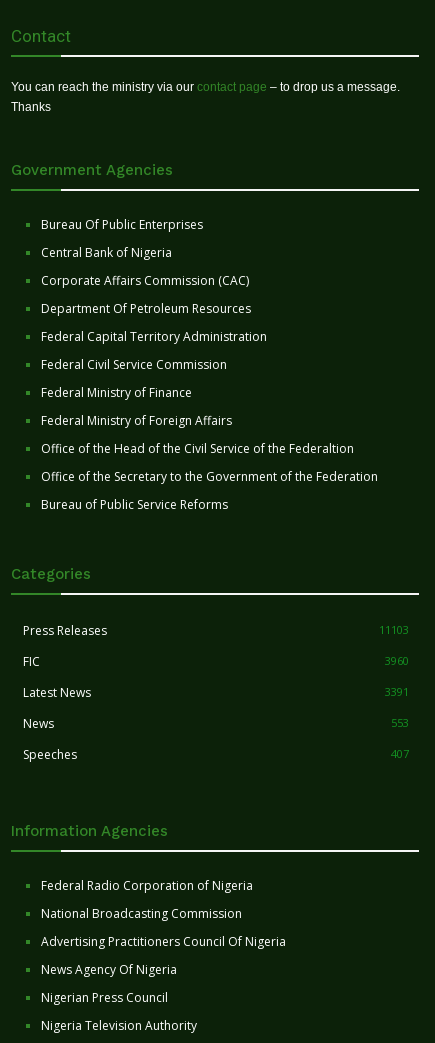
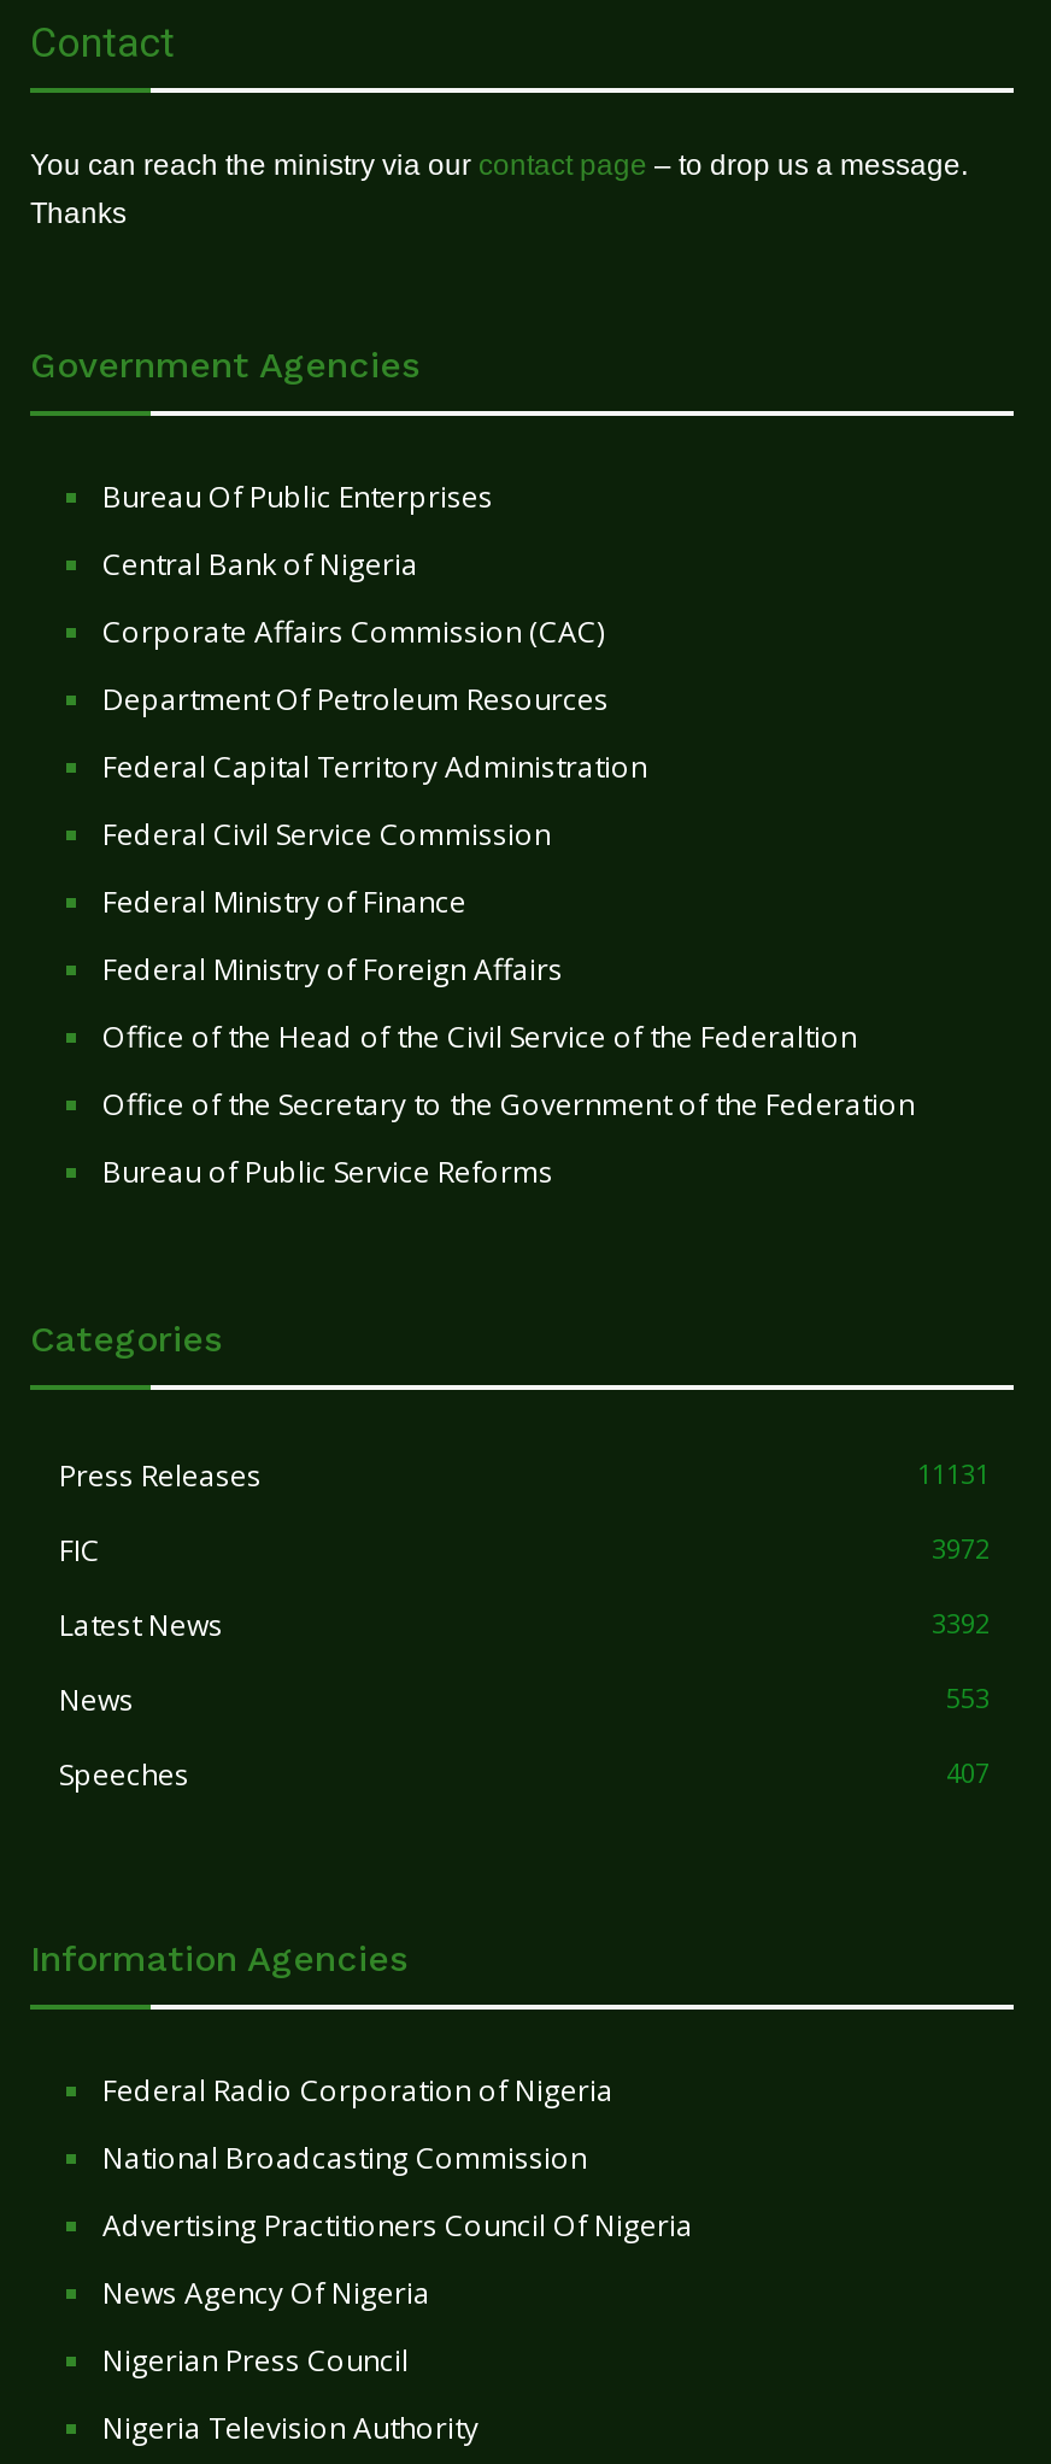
- 11103
+ 11131

- 3960
+ 3972

- 3391
+ 3392
